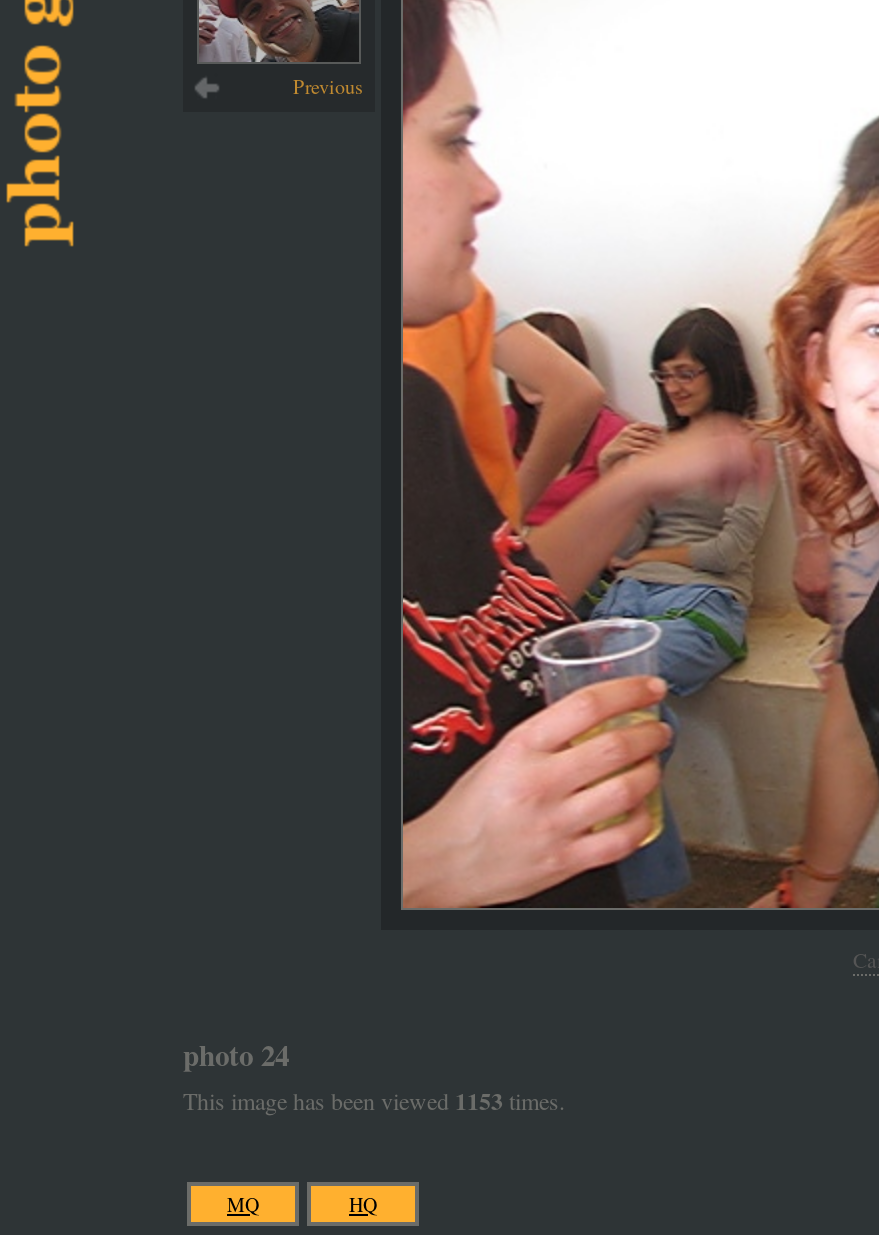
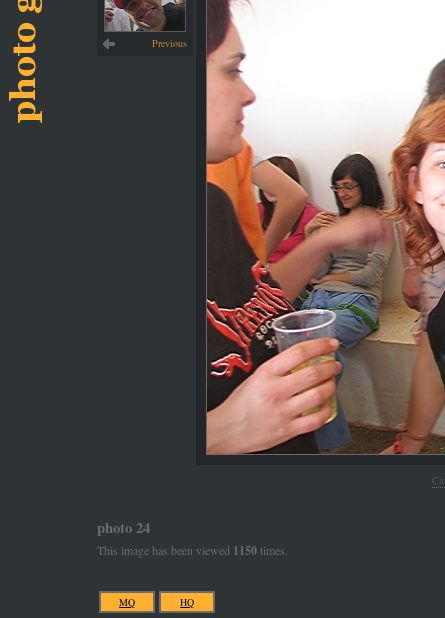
- This image has been viewed 1153 times.
+ This image has been viewed 1150 times.
